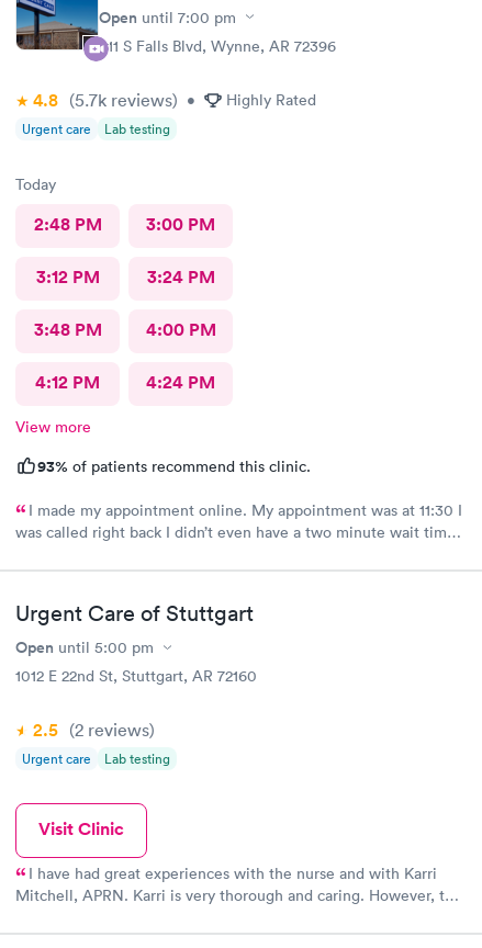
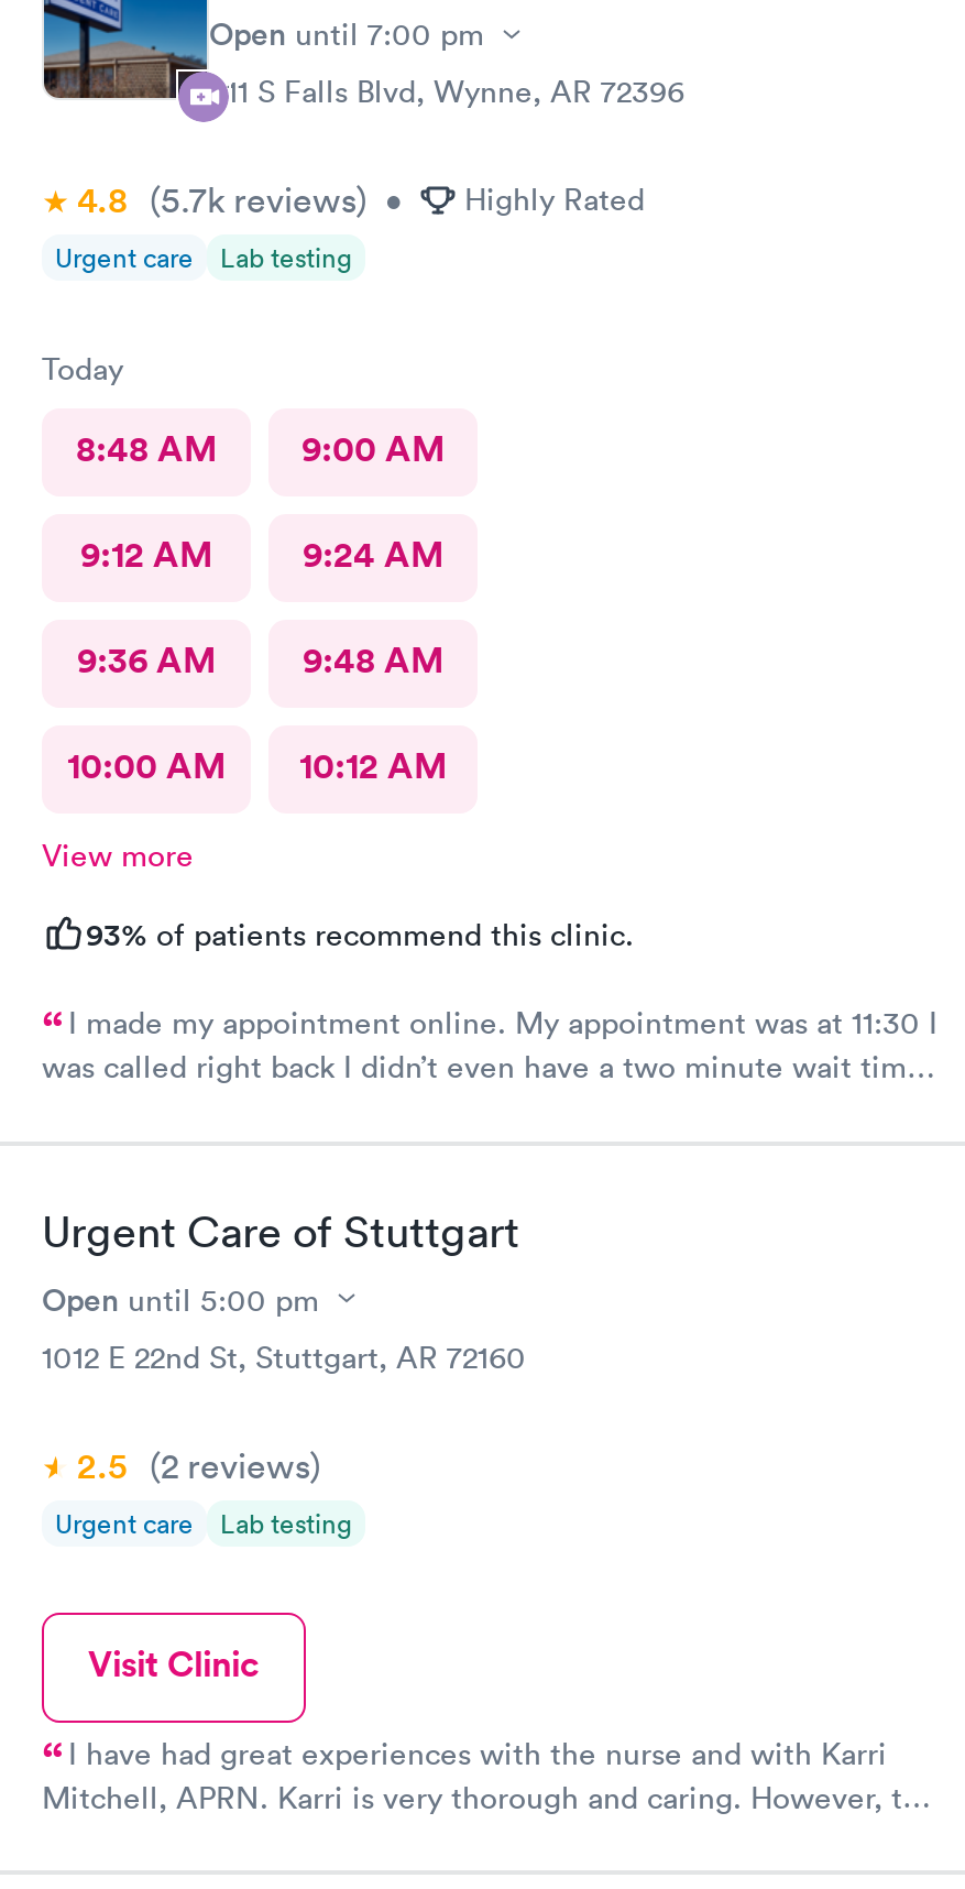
- 2:48 PM
- 3:00 PM
+ 8:48 AM
+ 9:00 AM

- 3:12 PM
- 3:24 PM
+ 9:12 AM
+ 9:24 AM

- 3:48 PM
- 4:00 PM
+ 9:36 AM
+ 9:48 AM

- 4:12 PM
- 4:24 PM
+ 10:00 AM
+ 10:12 AM
